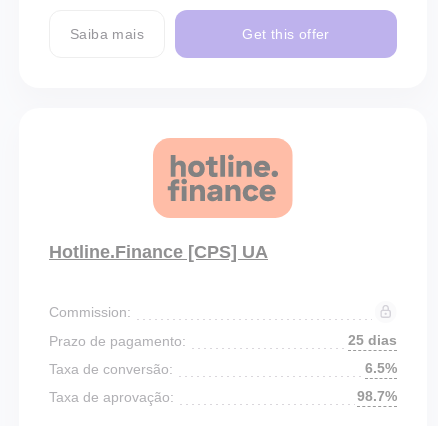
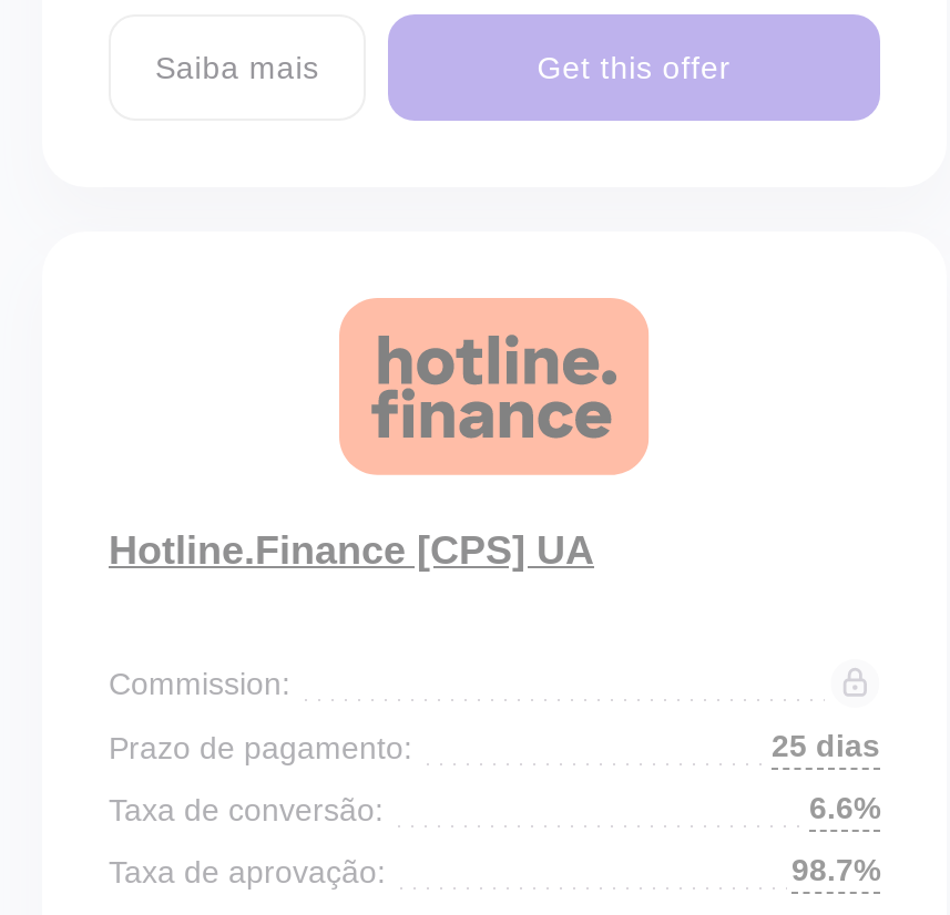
- 6.5%
+ 6.6%
